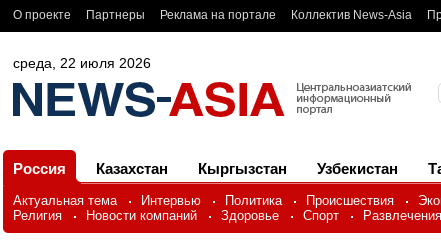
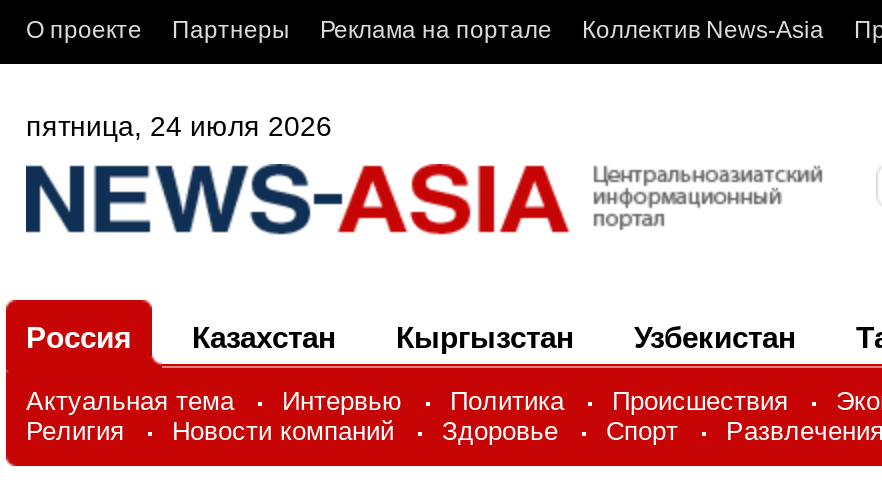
- среда, 22 июля 2026
+ пятница, 24 июля 2026
